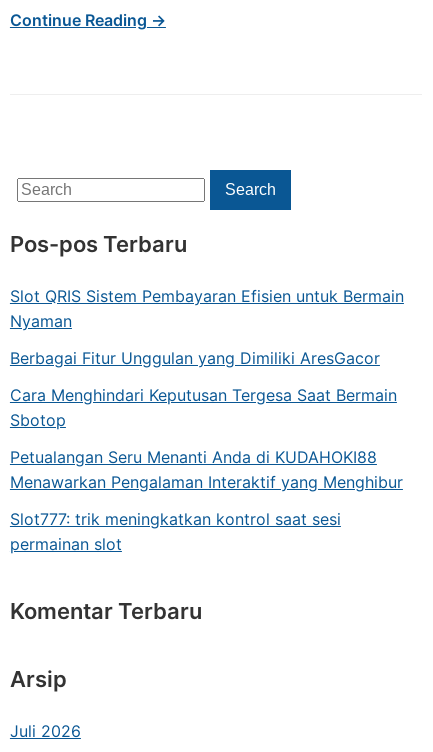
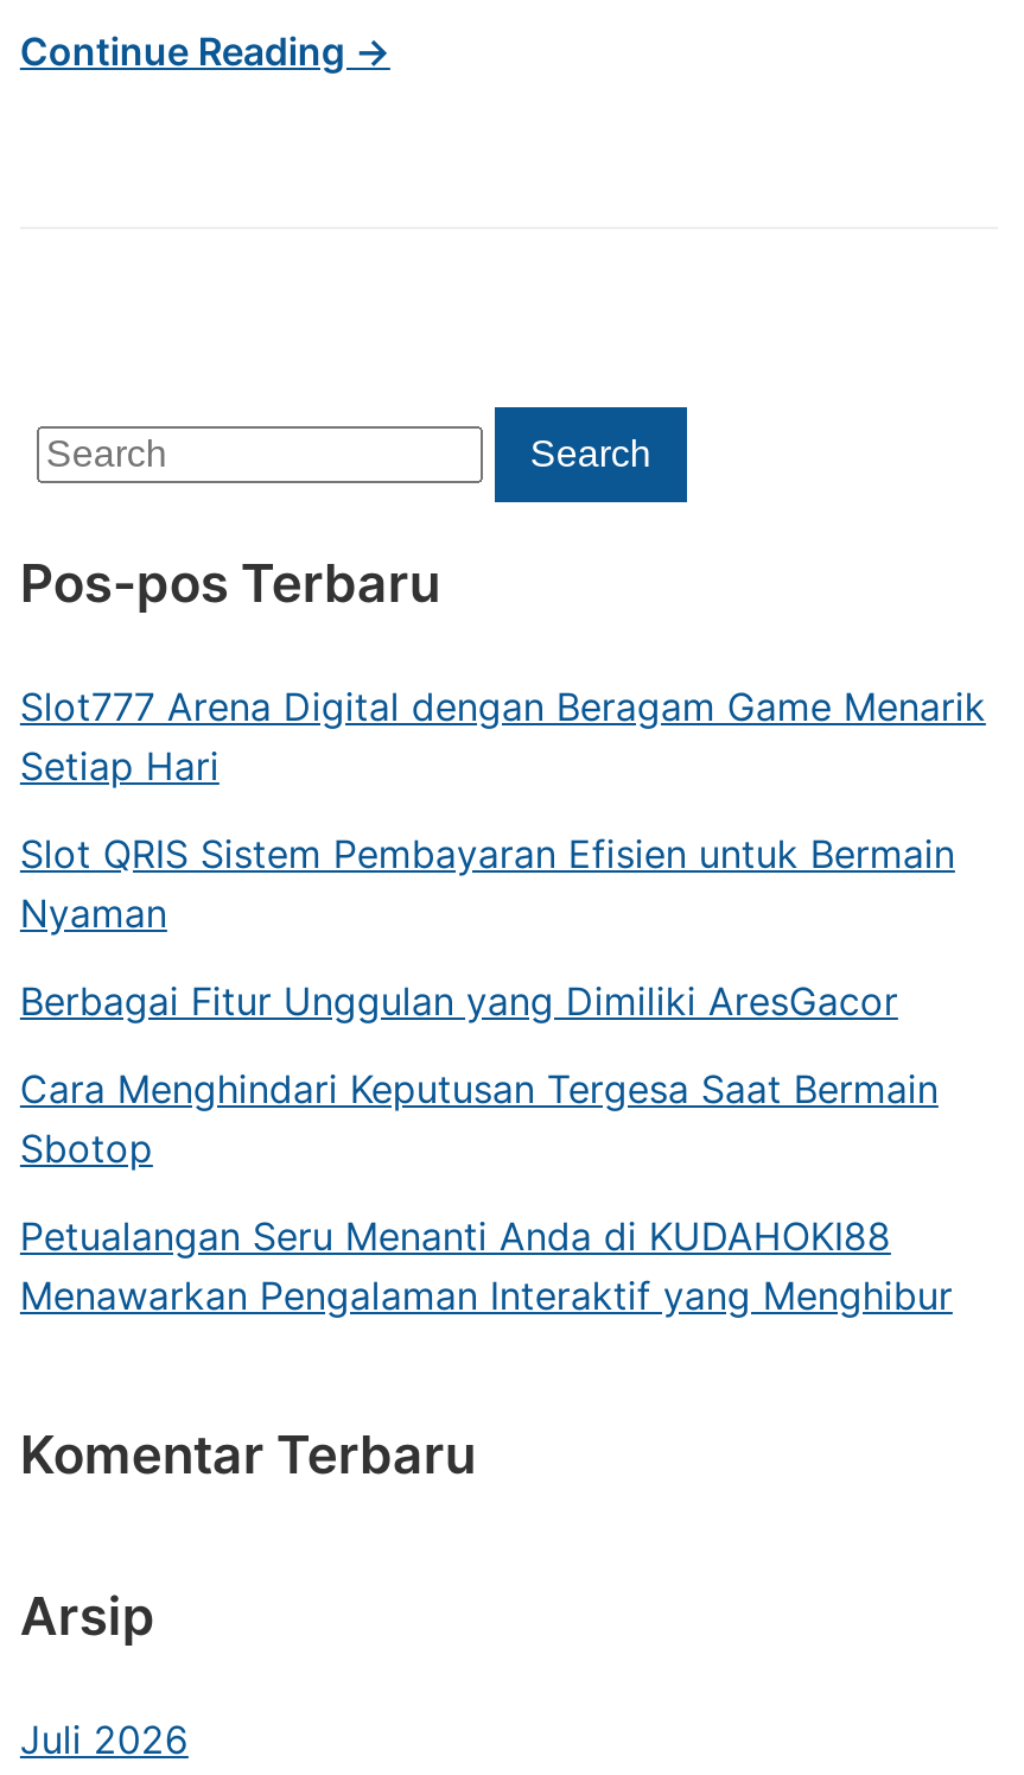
+ Slot777 Arena Digital dengan Beragam Game Menarik
+ Setiap Hari

moved down: Slot QRIS Sistem Pembayaran Efisien untuk Bermain | Nyaman | Berbagai Fitur Unggulan yang Dimiliki AresGacor | Cara Menghindari Keputusan Tergesa Saat Bermain | Sbotop | Petualangan Seru Menanti Anda di KUDAHOKI88 | Menawarkan Pengalaman Interaktif yang Menghibur

- Slot777: trik meningkatkan kontrol saat sesi
- permainan slot
